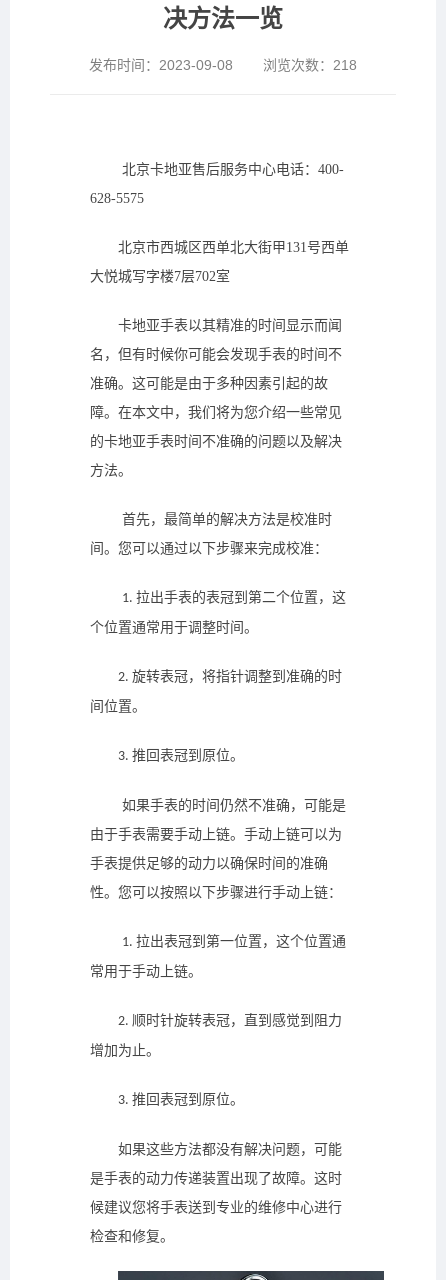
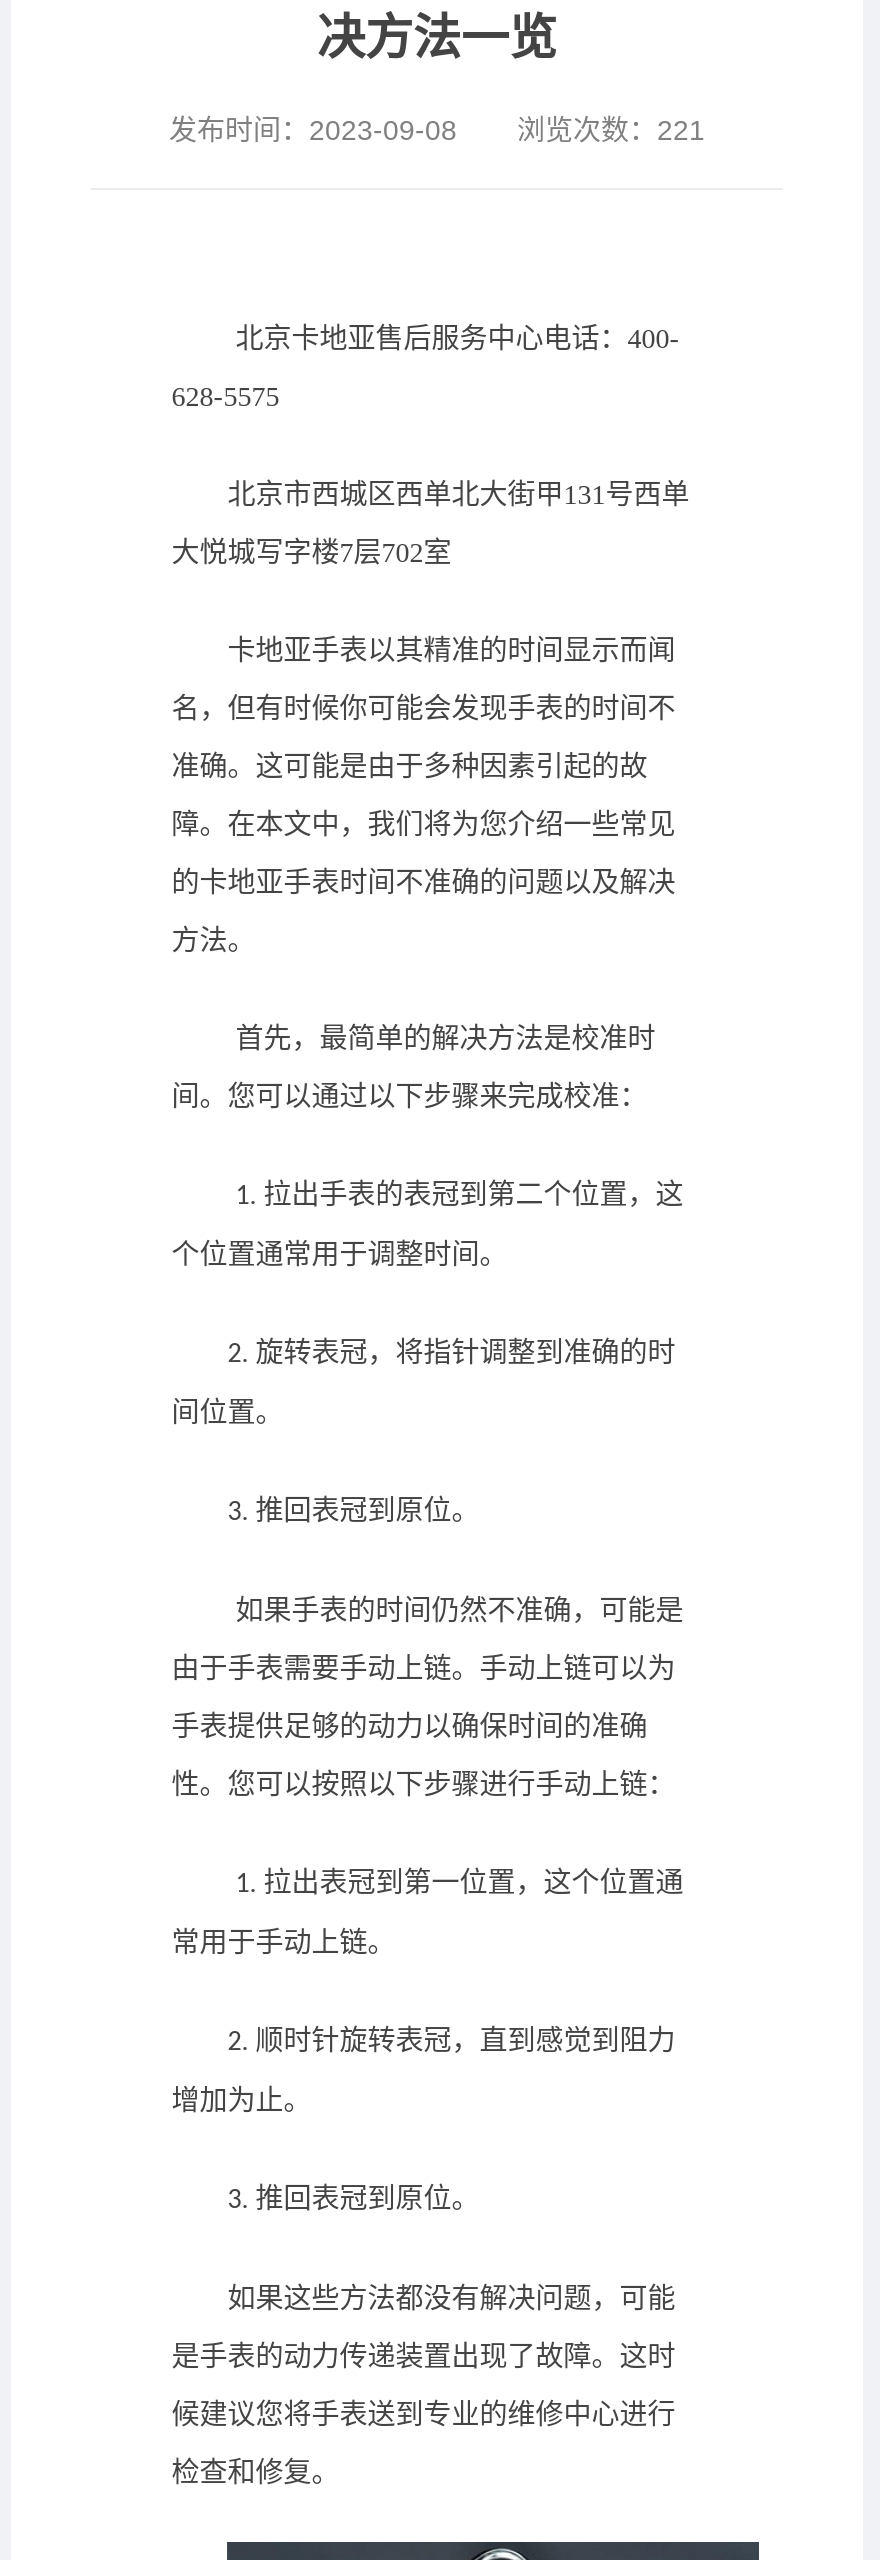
- 发布时间：2023-09-08 浏览次数：218
+ 发布时间：2023-09-08 浏览次数：221
